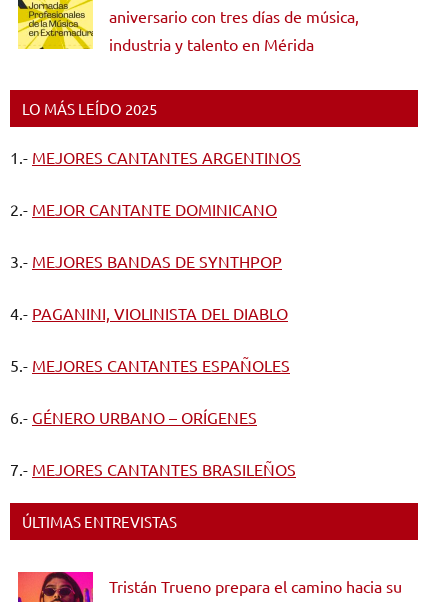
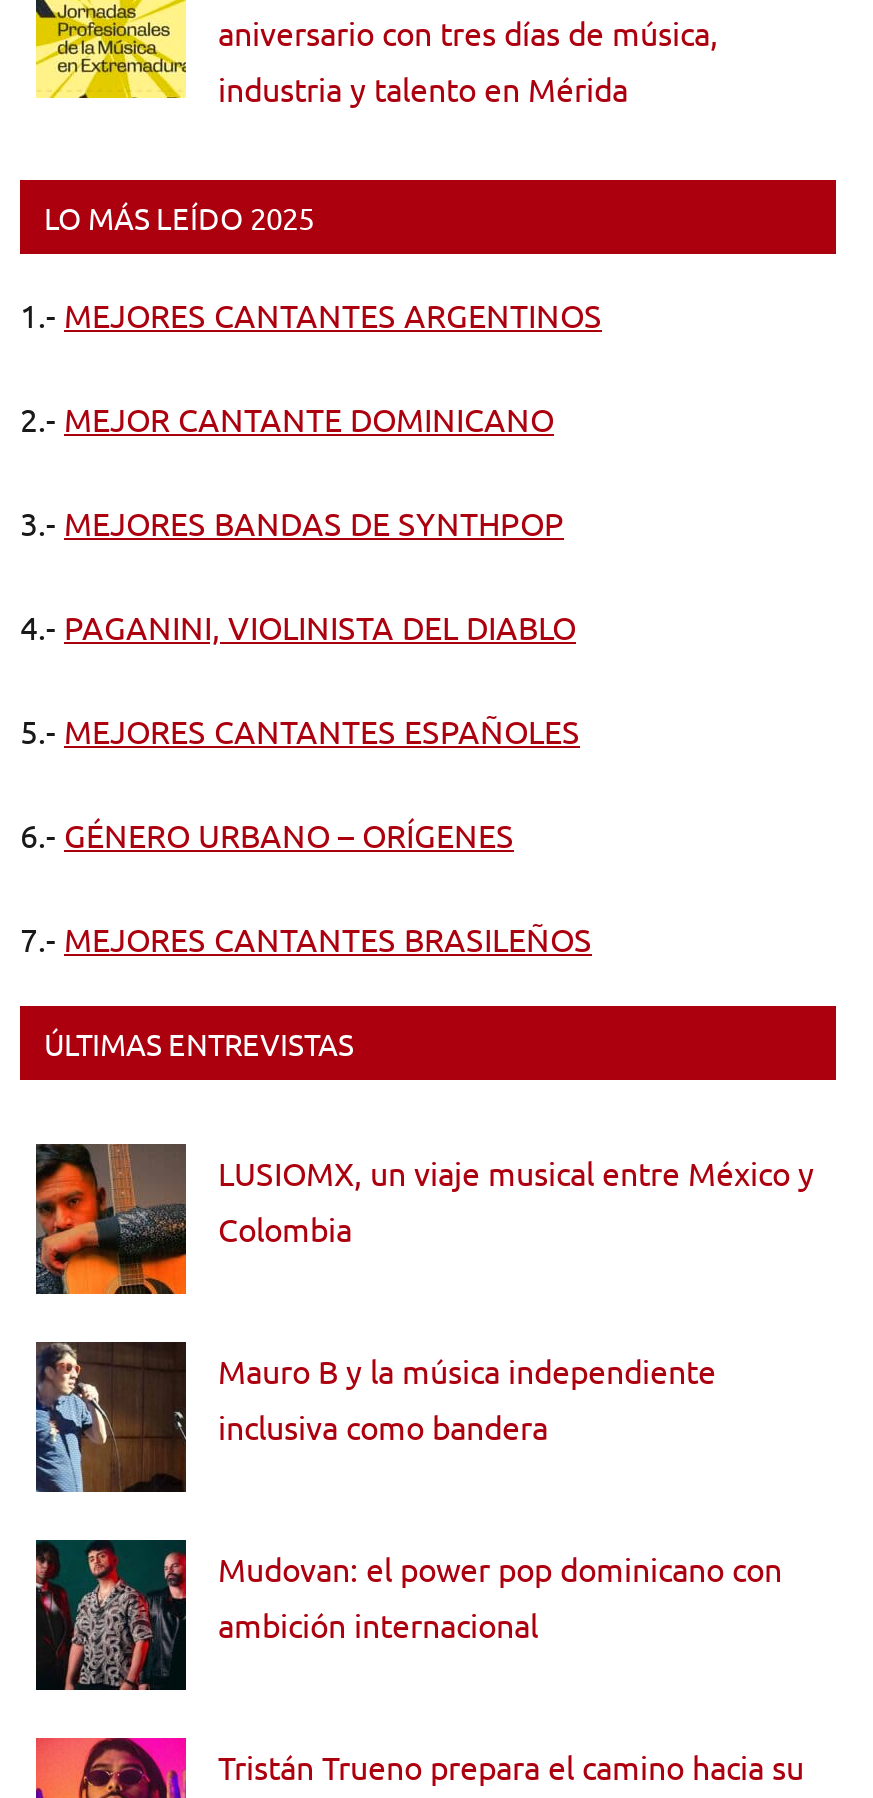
+ [image]
+ LUSIOMX, un viaje musical entre México y
+ Colombia

+ [image]
+ Mauro B y la música independiente
+ inclusiva como bandera

+ [image]
+ Mudovan: el power pop dominicano con
+ ambición internacional
